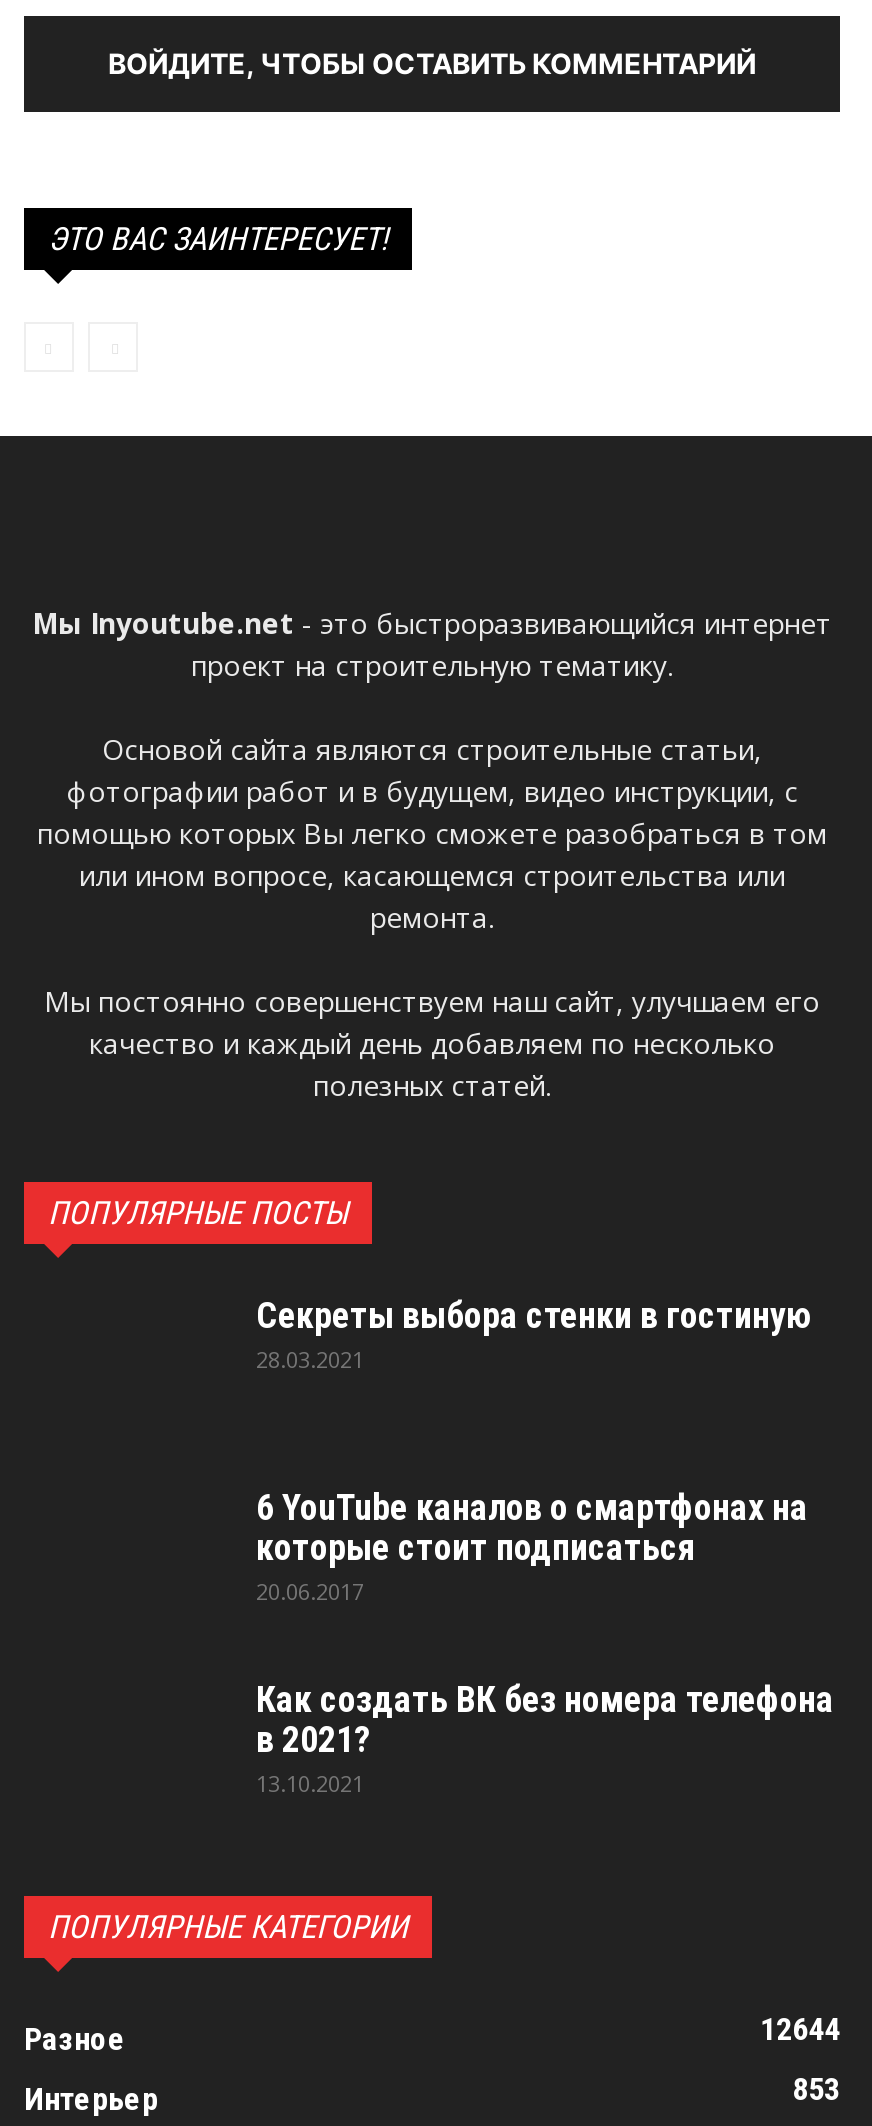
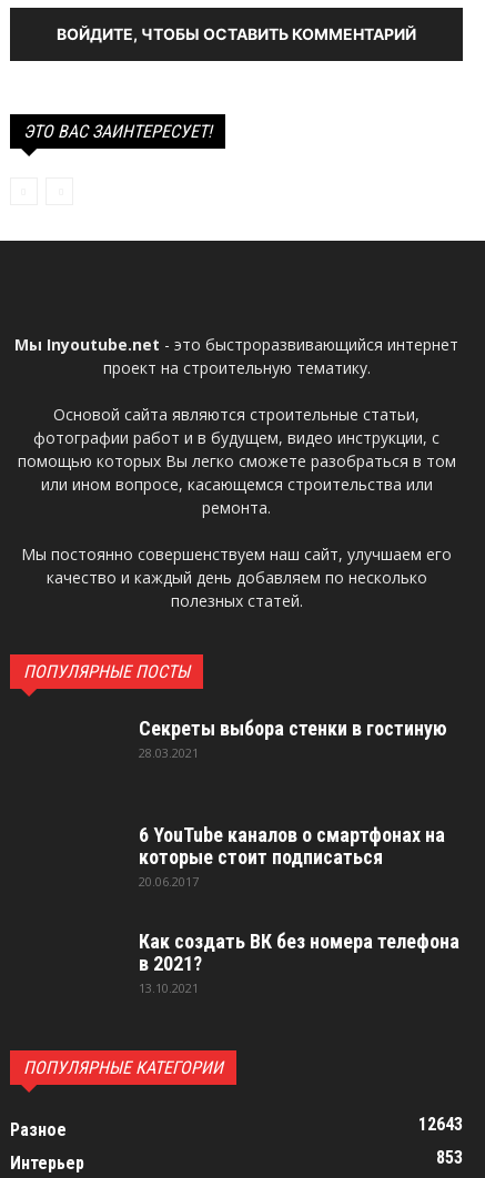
- 12644
+ 12643
